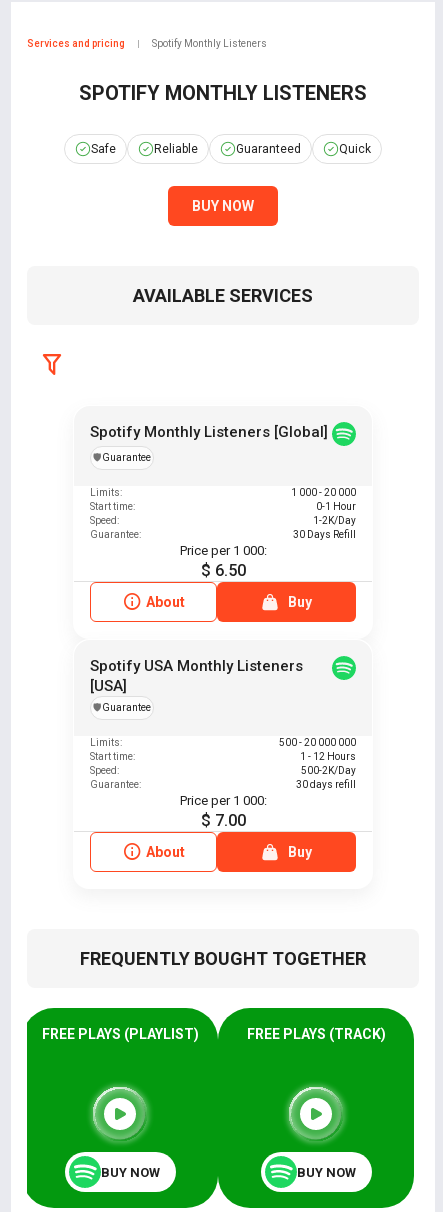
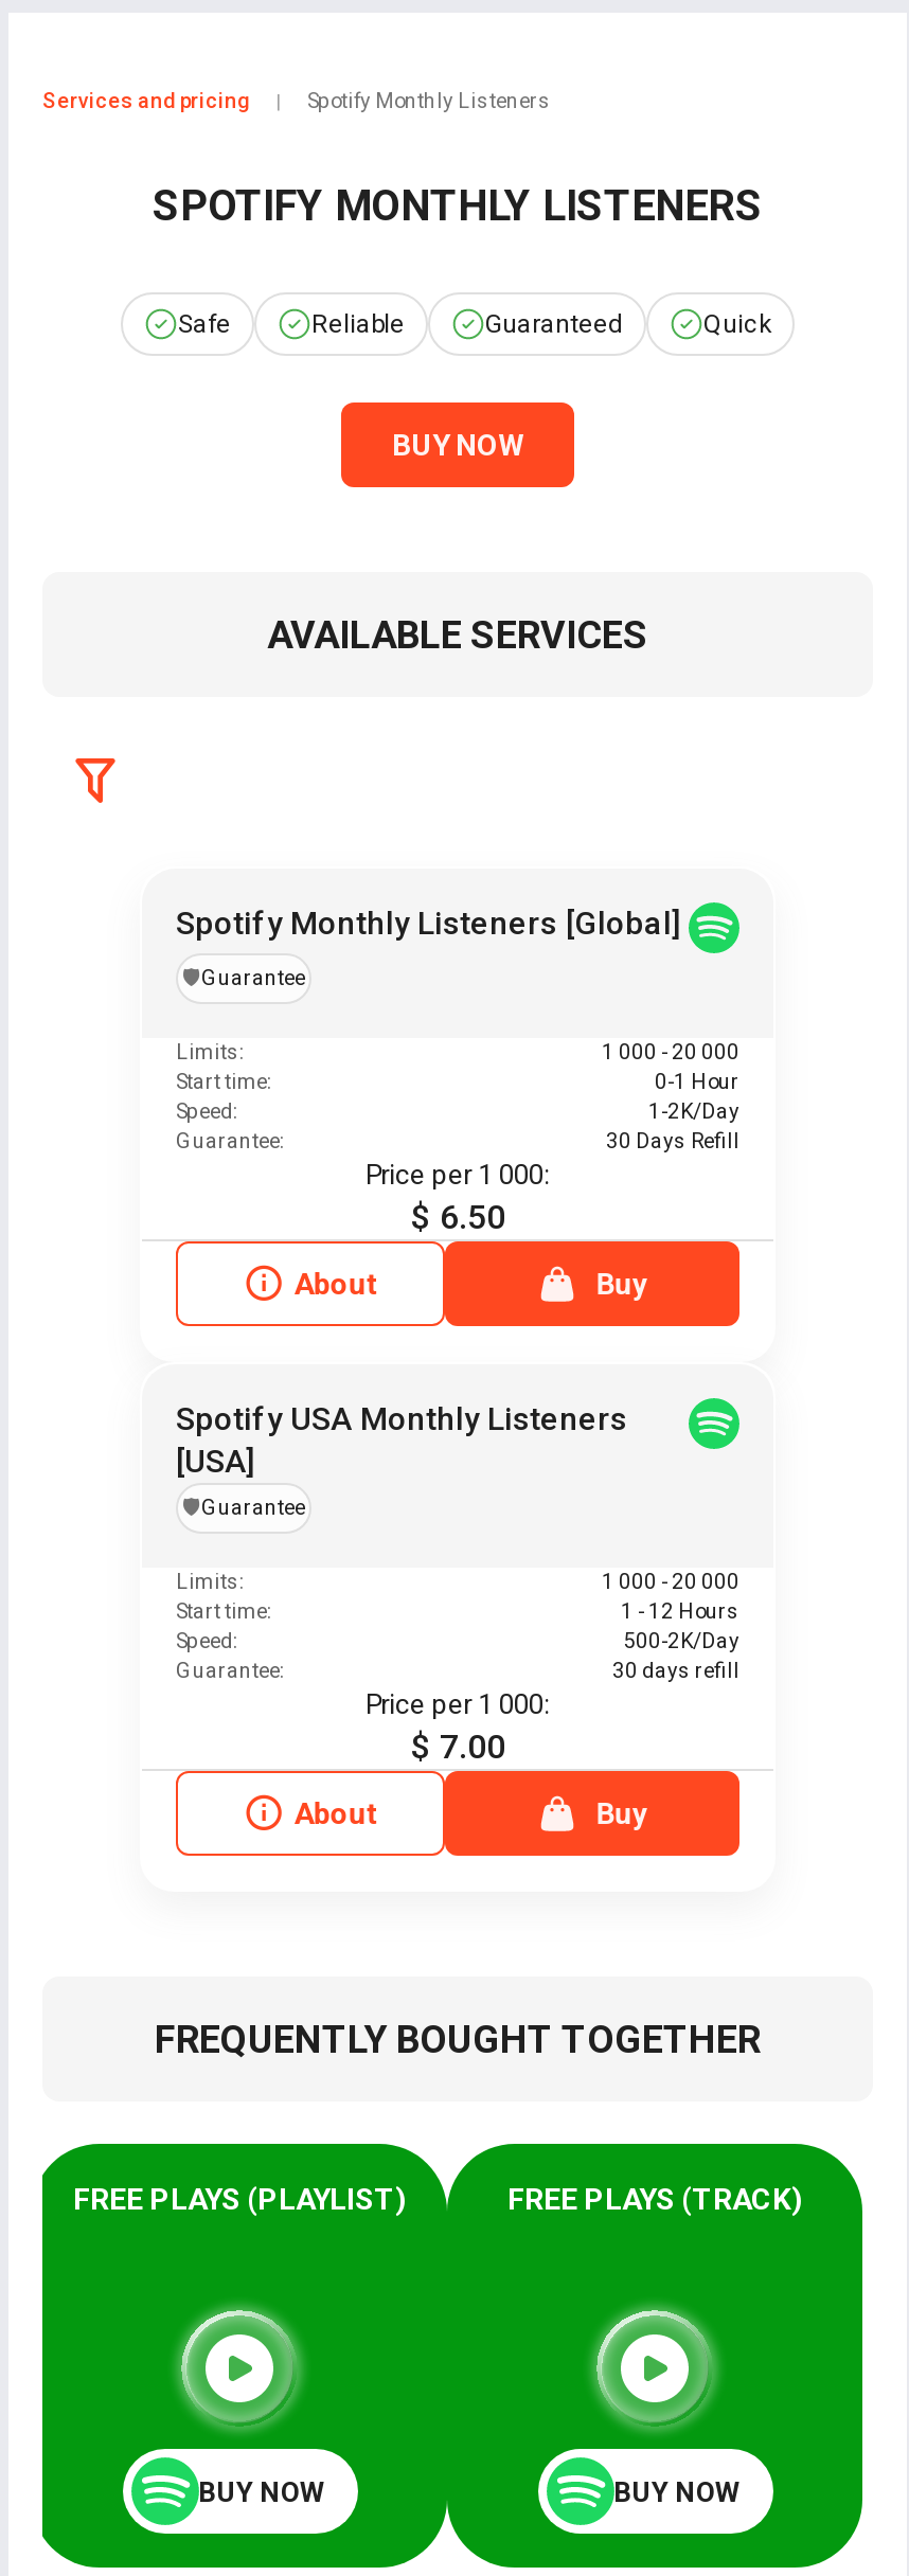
- 500 - 20 000 000
+ 1 000 - 20 000
